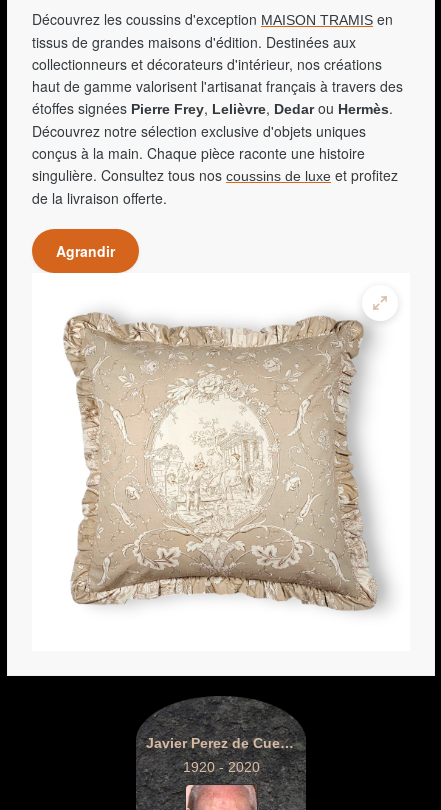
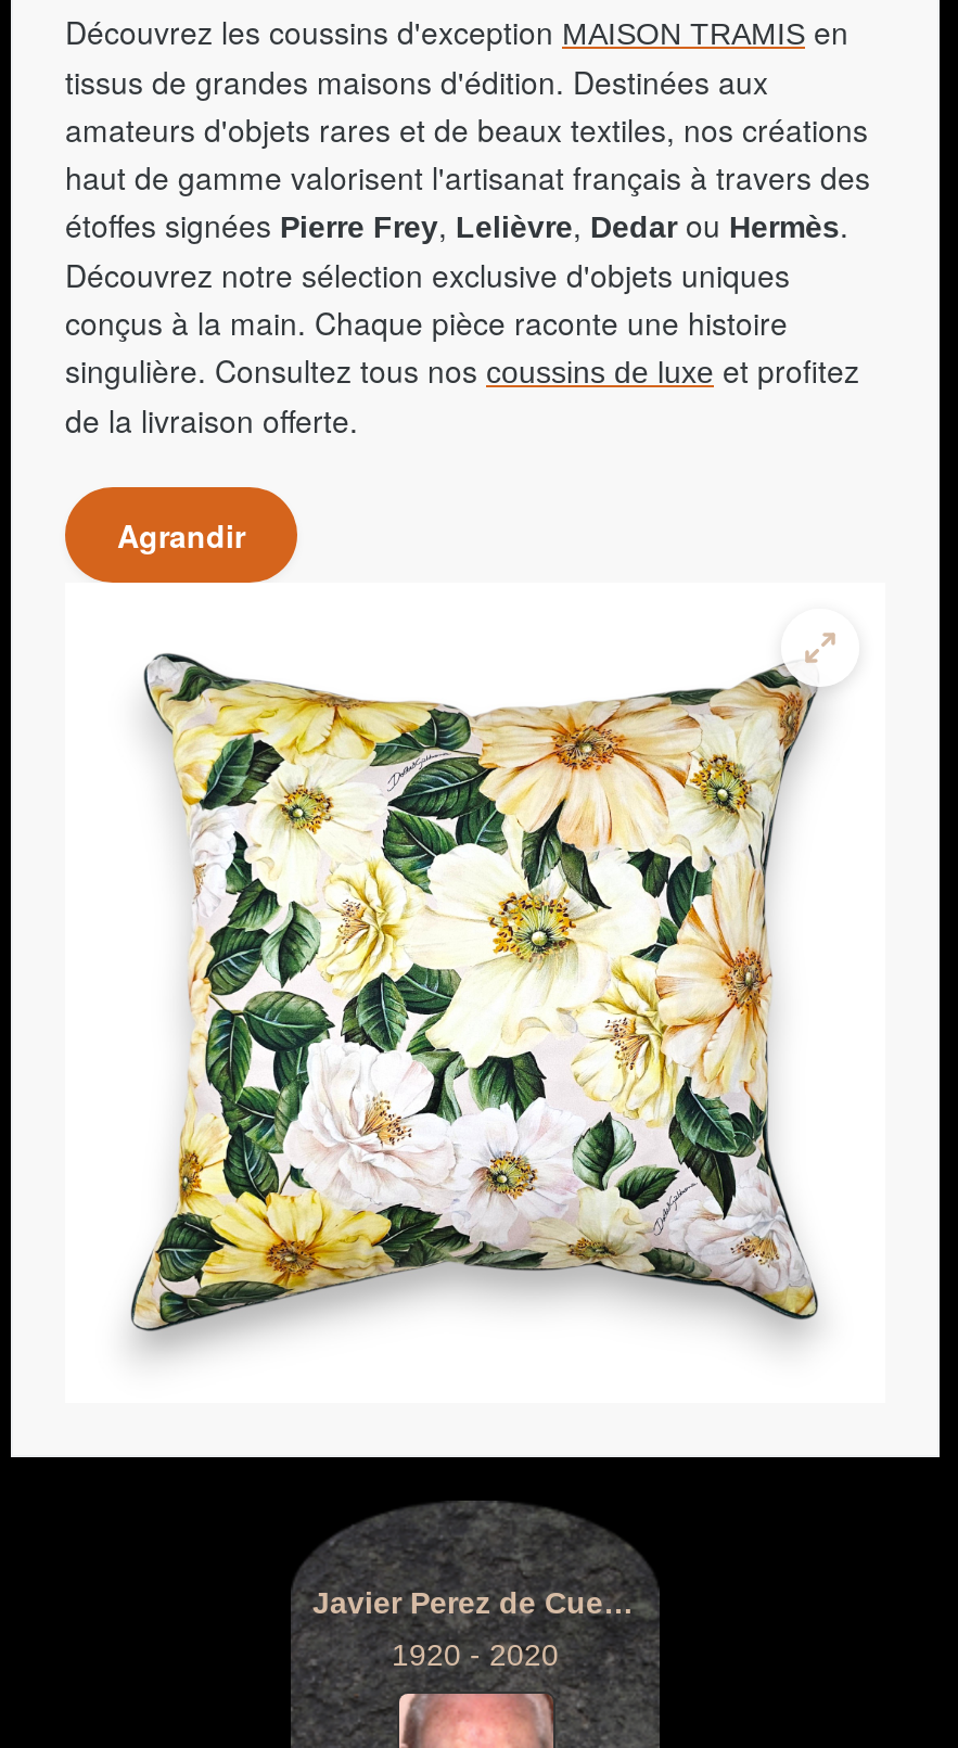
- collectionneurs et décorateurs d'intérieur, nos créations
+ amateurs d'objets rares et de beaux textiles, nos créations

- [image]
+ [image]
